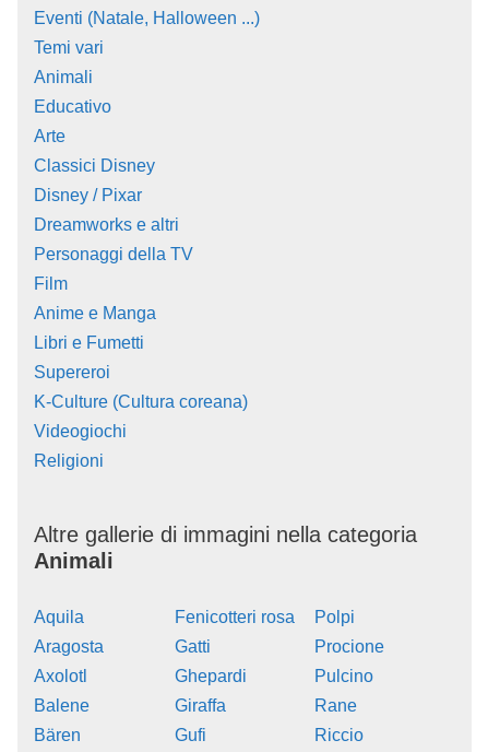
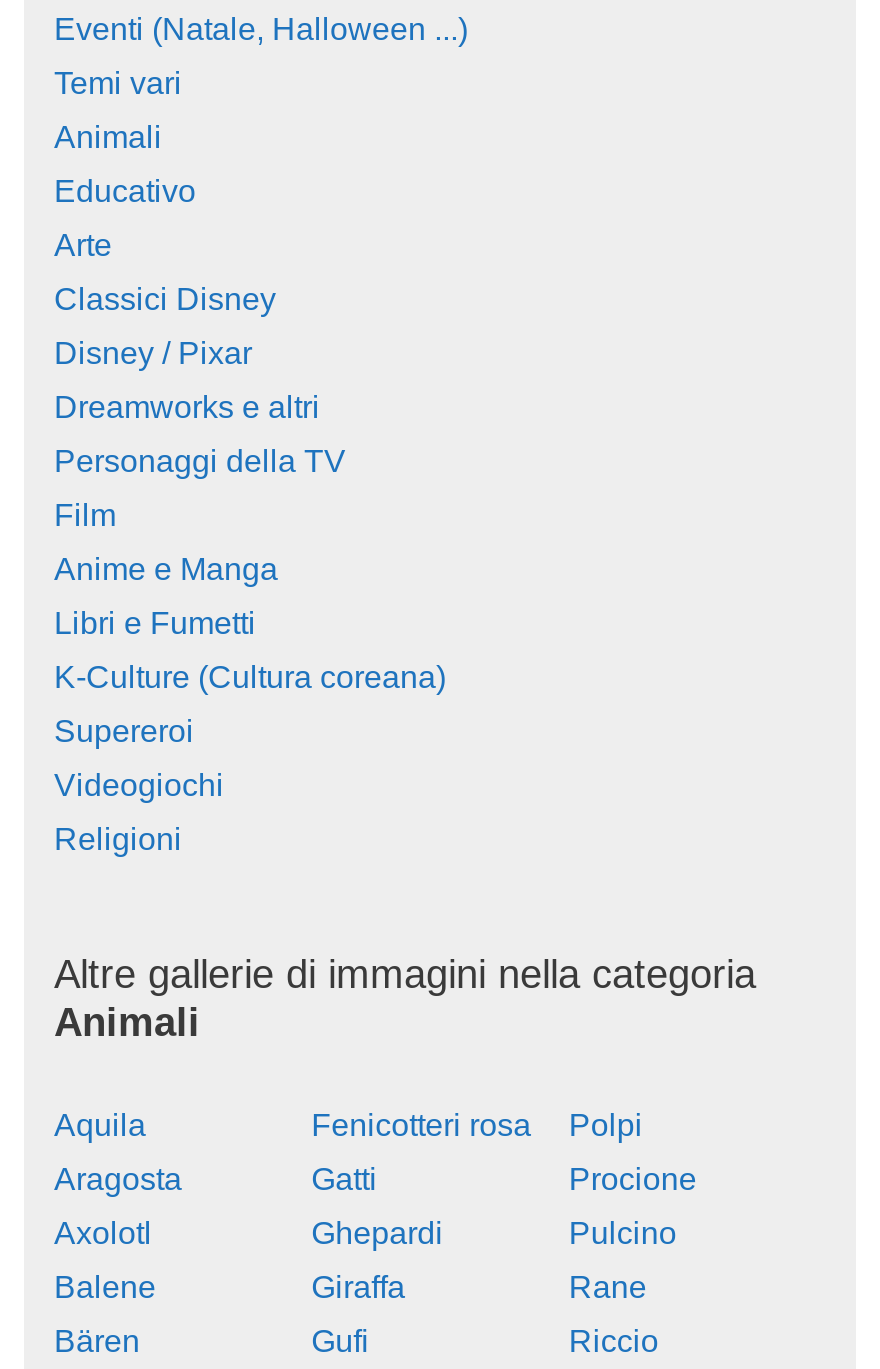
moved down: Supereroi

moved up: K-Culture (Cultura coreana)
